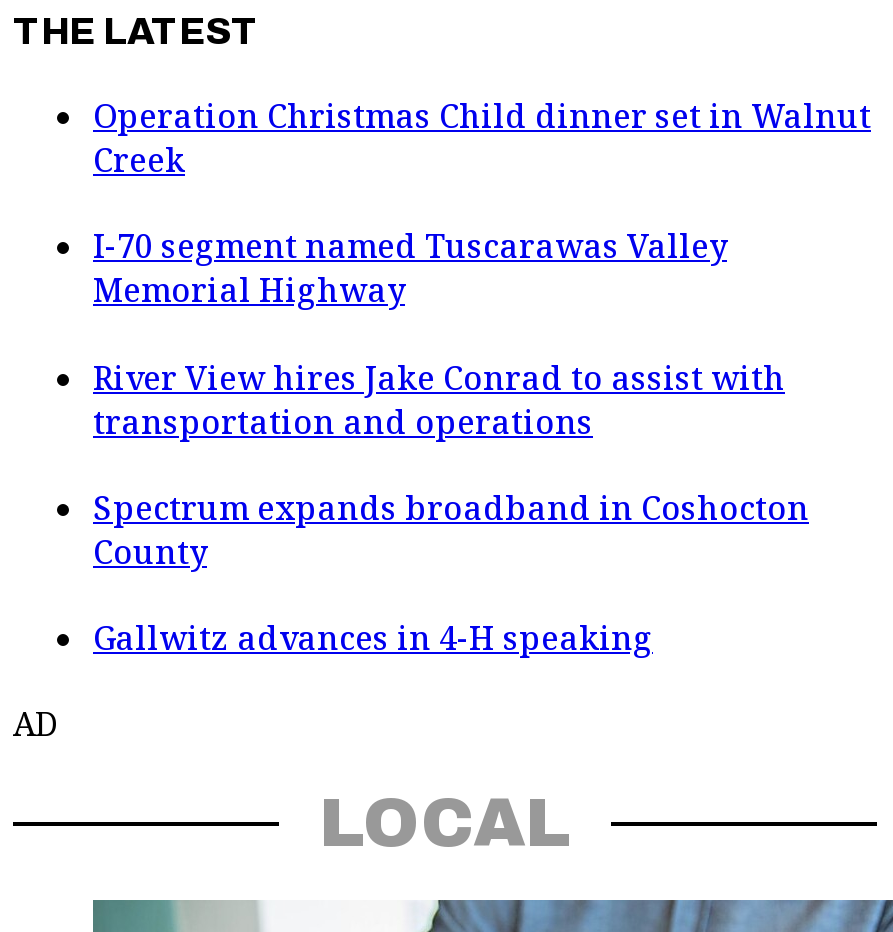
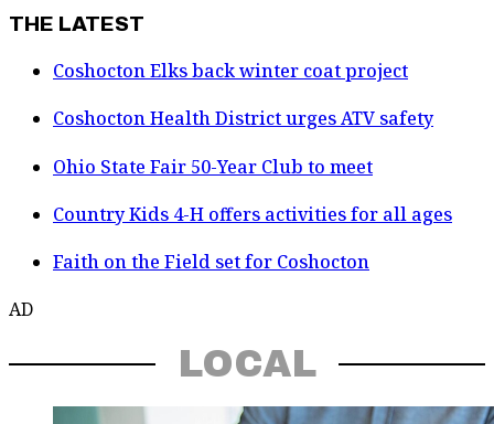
- Operation Christmas Child dinner set in Walnut
- Creek
+ Coshocton Elks back winter coat project

- I-70 segment named Tuscarawas Valley
- Memorial Highway
+ Coshocton Health District urges ATV safety

- River View hires Jake Conrad to assist with
- transportation and operations
+ Ohio State Fair 50-Year Club to meet

- Spectrum expands broadband in Coshocton
- County
+ Country Kids 4-H offers activities for all ages

- Gallwitz advances in 4-H speaking
+ Faith on the Field set for Coshocton
